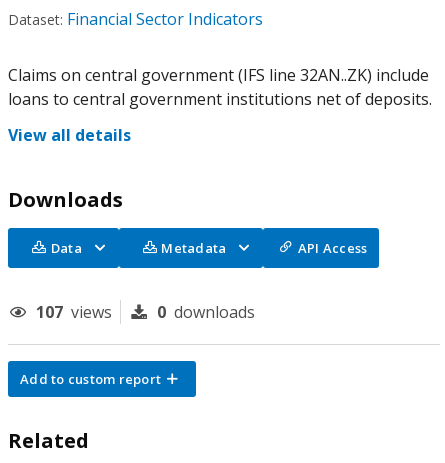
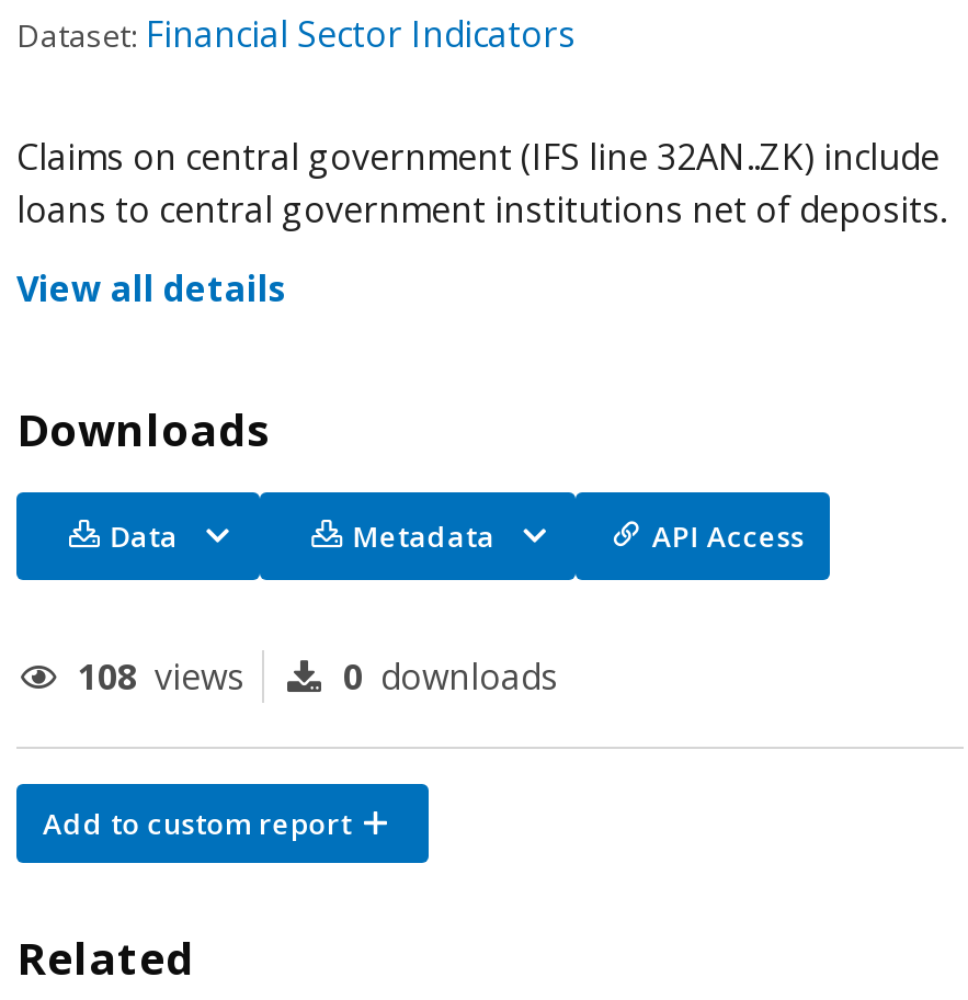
- 107 views
+ 108 views
